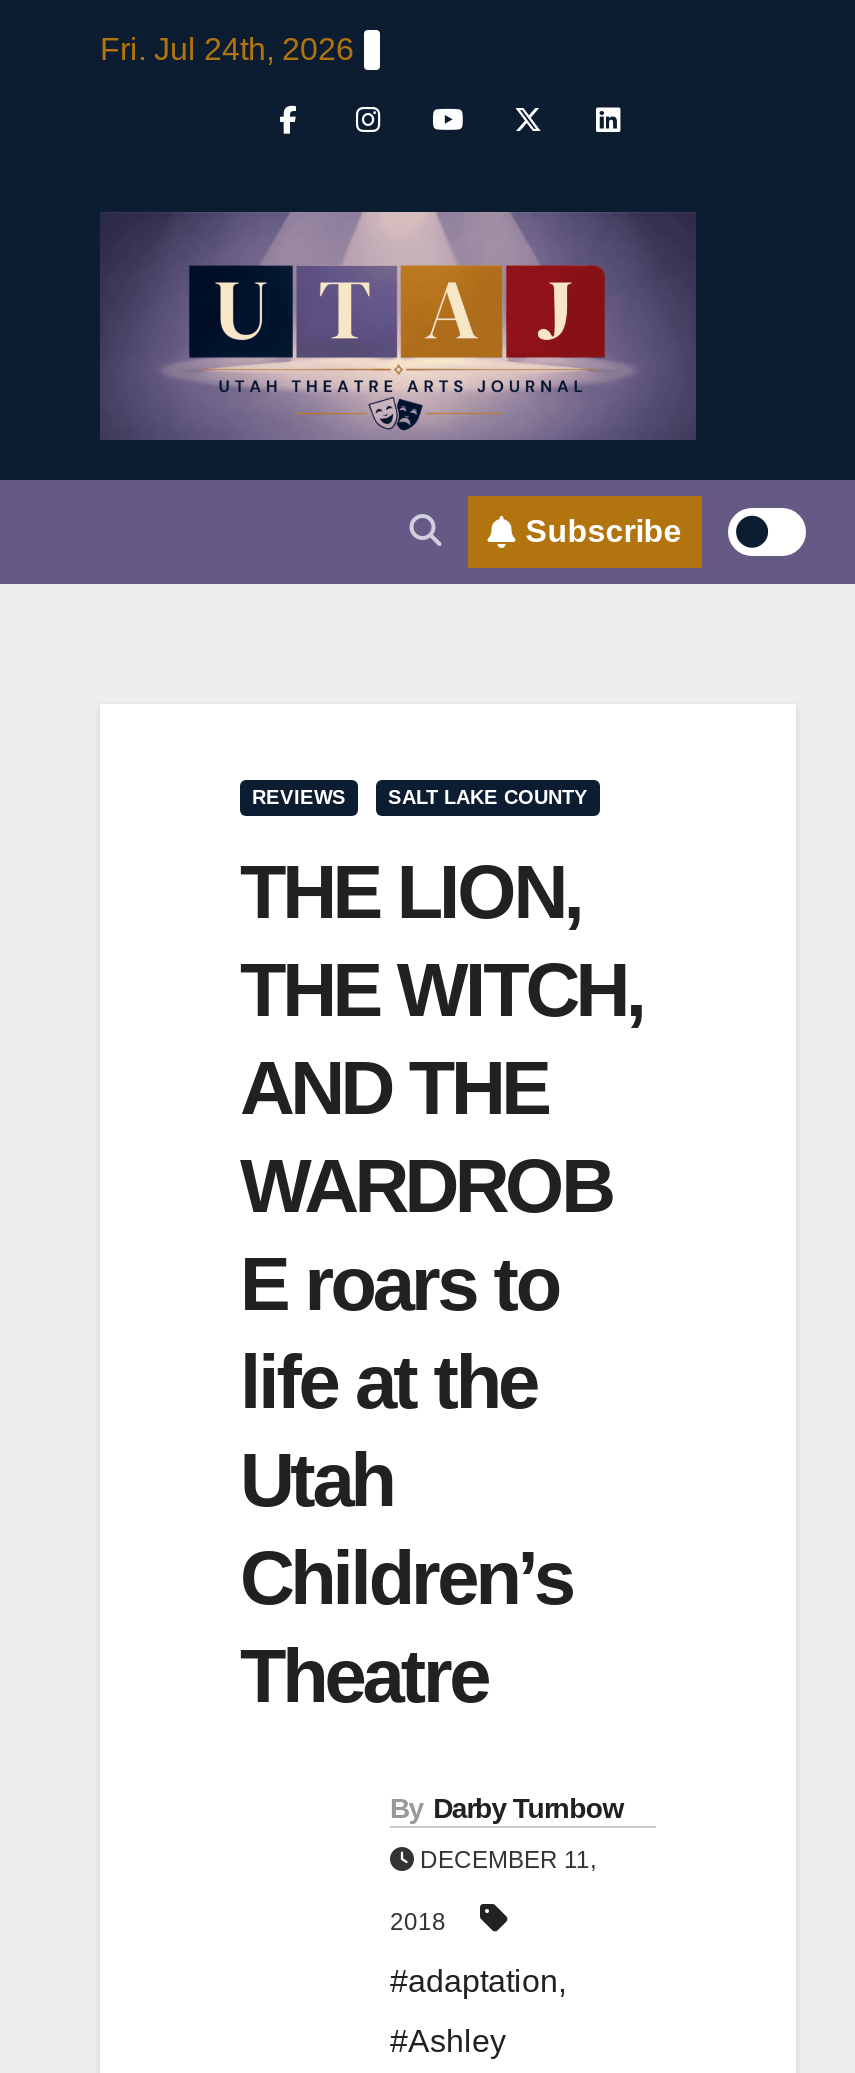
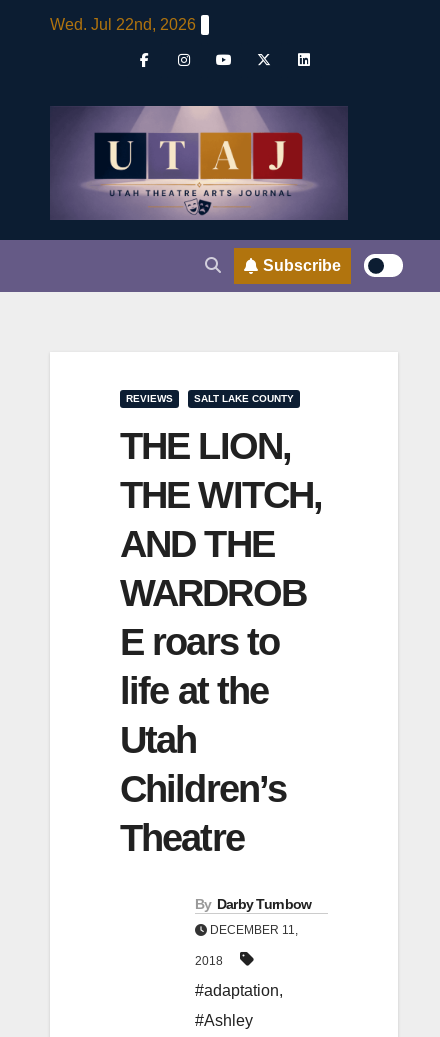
- Fri. Jul 24th, 2026
+ Wed. Jul 22nd, 2026
